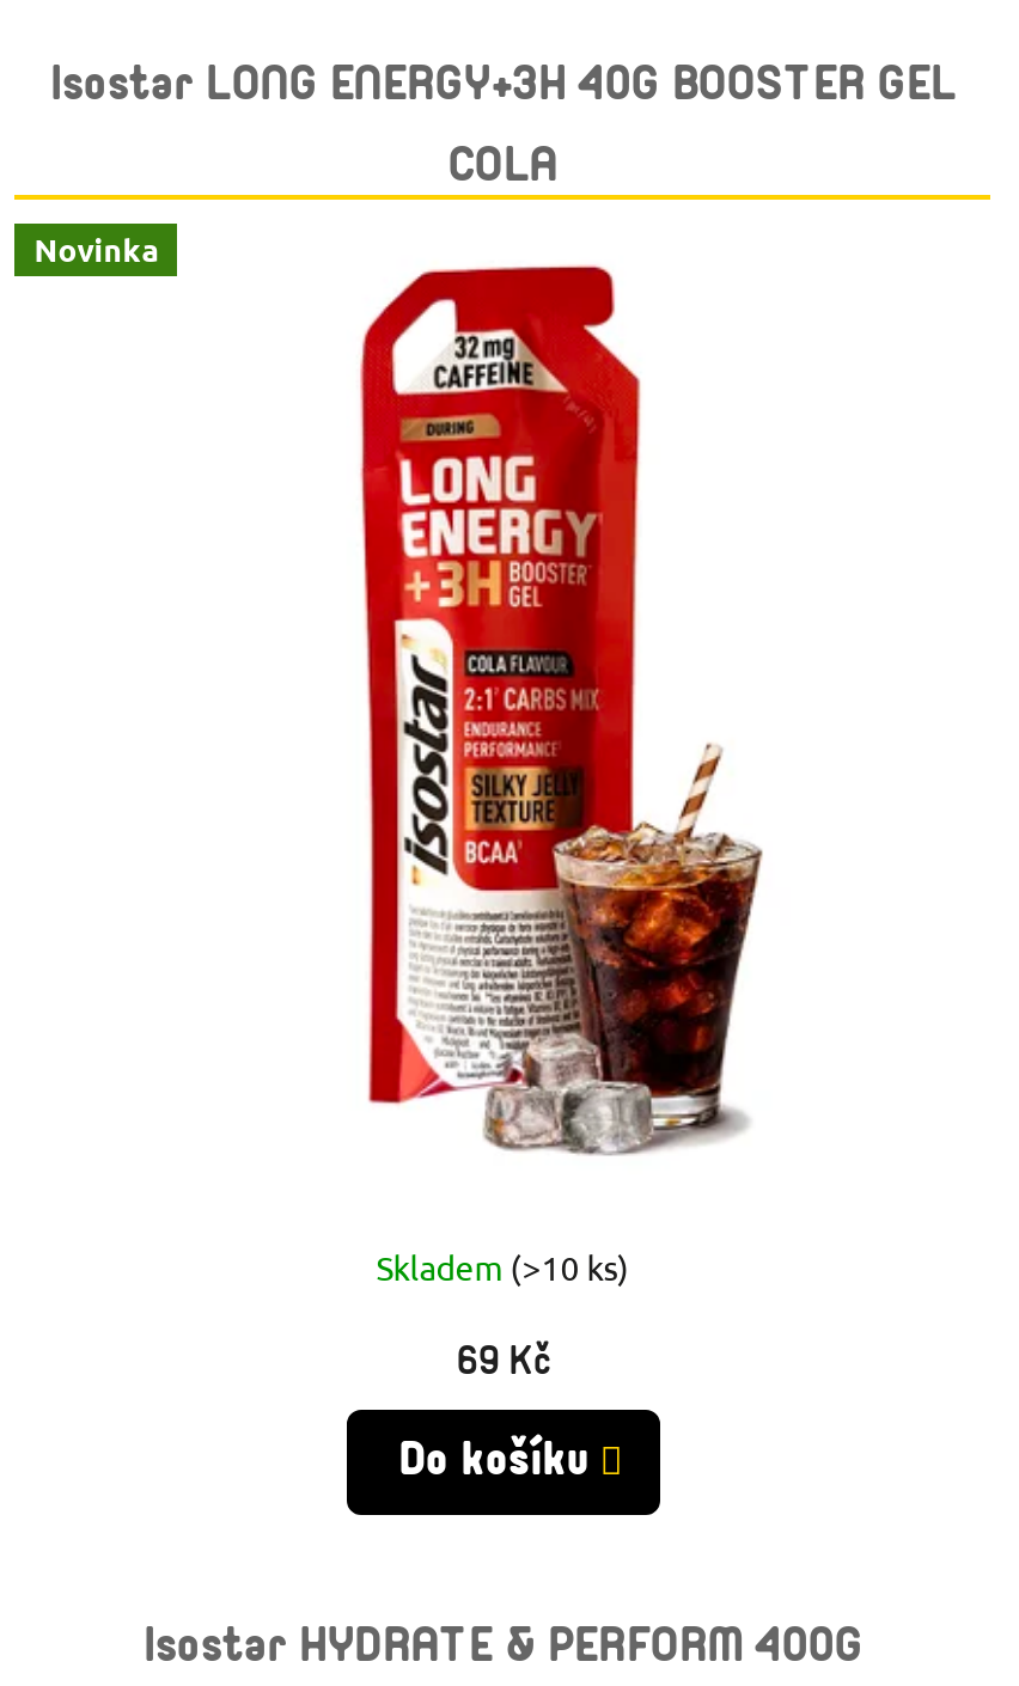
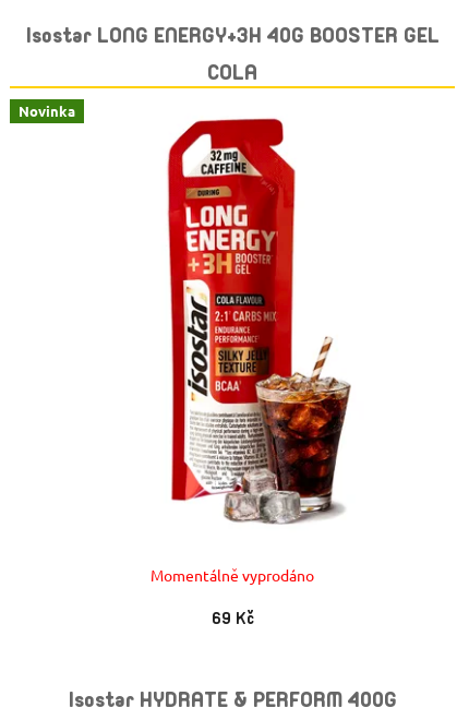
- Skladem (>10 ks)
+ Momentálně vyprodáno

- Do košíku
